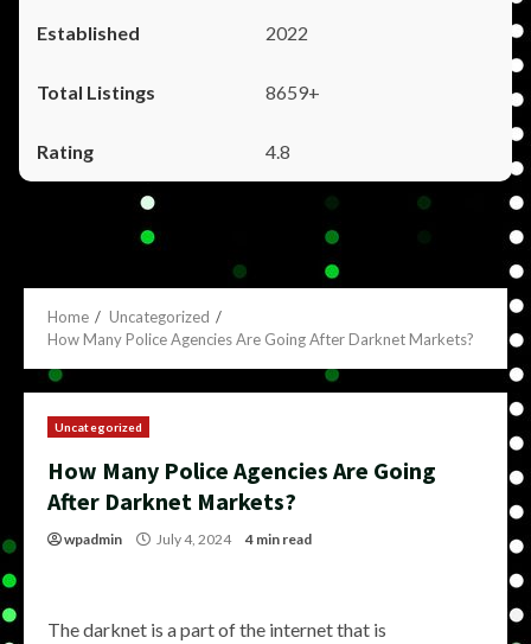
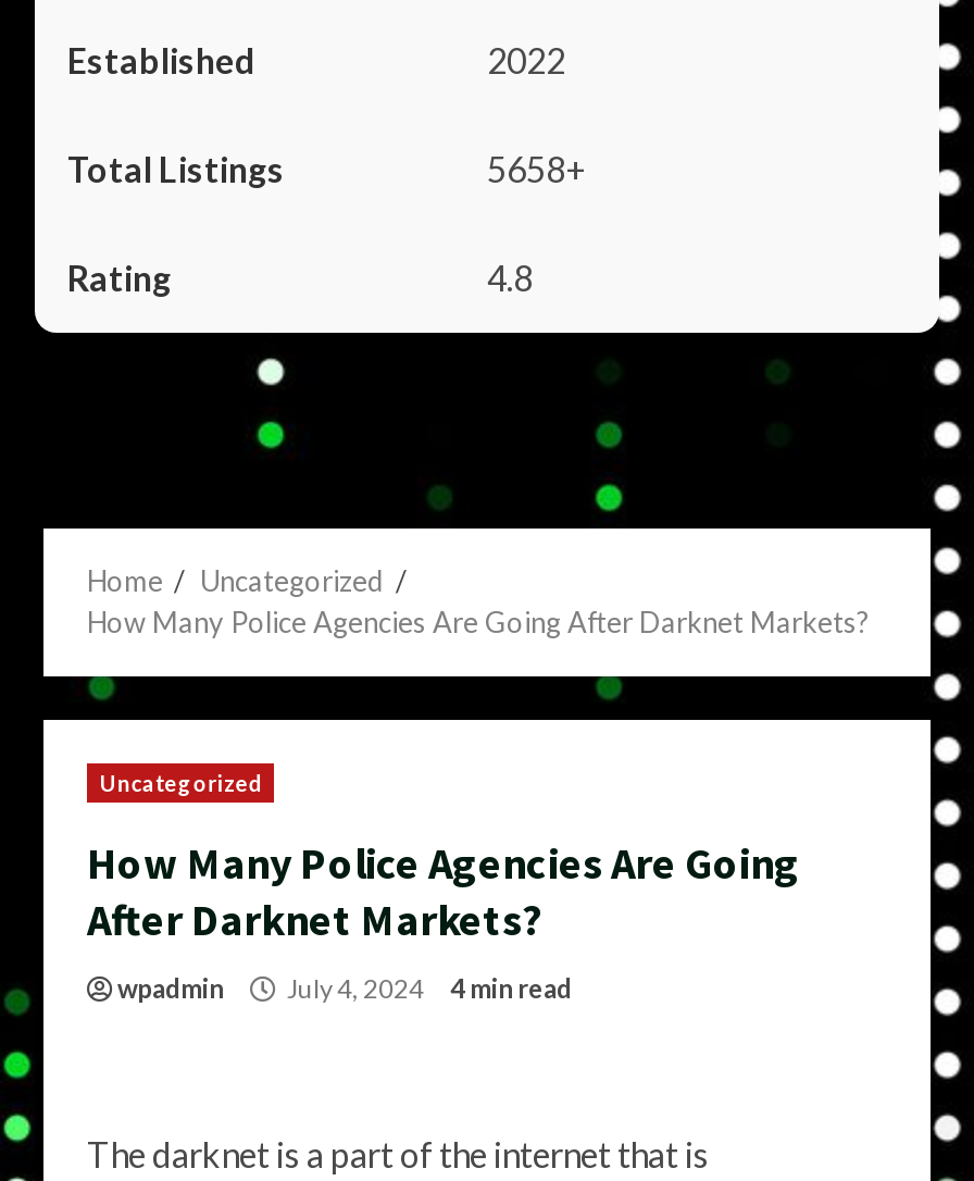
- 8659+
+ 5658+
